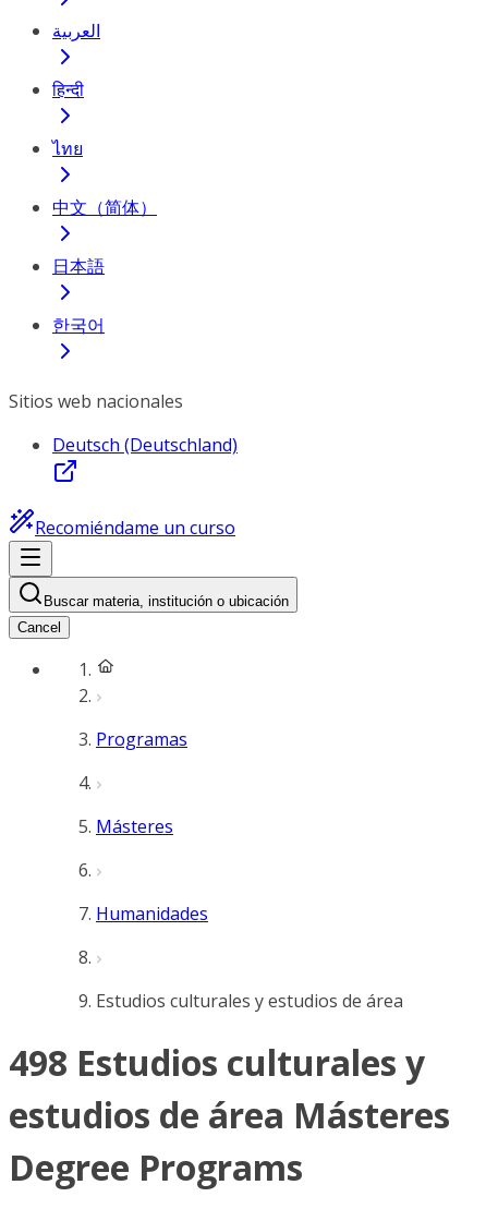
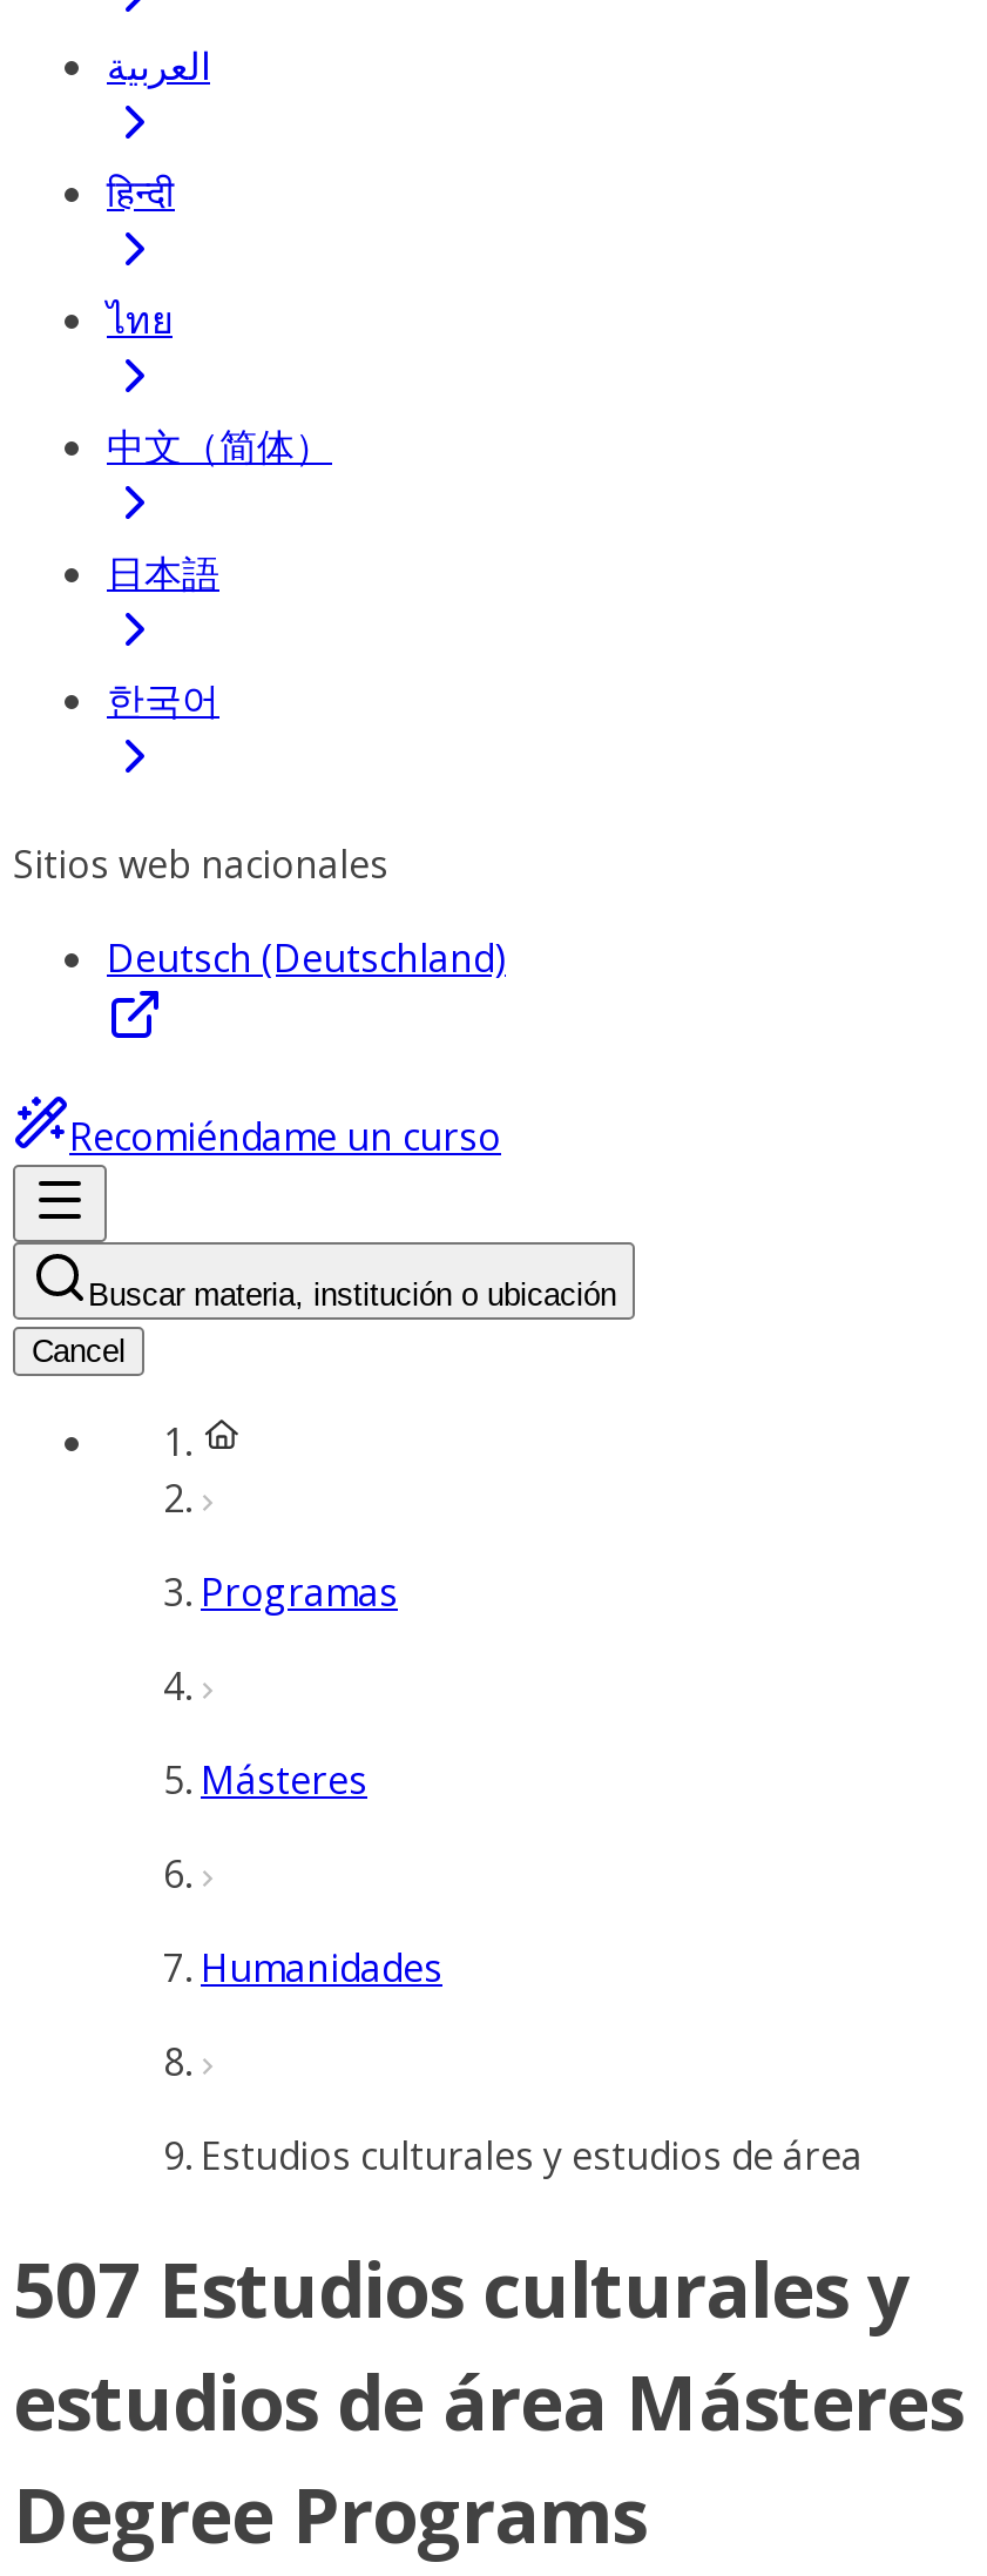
- 498 Estudios culturales y
+ 507 Estudios culturales y
